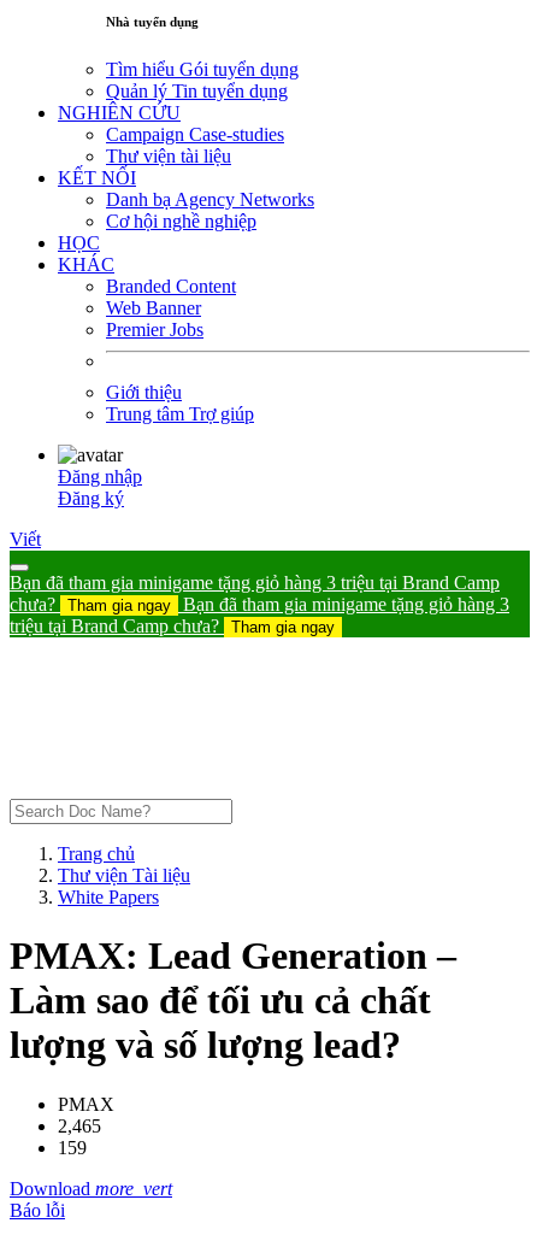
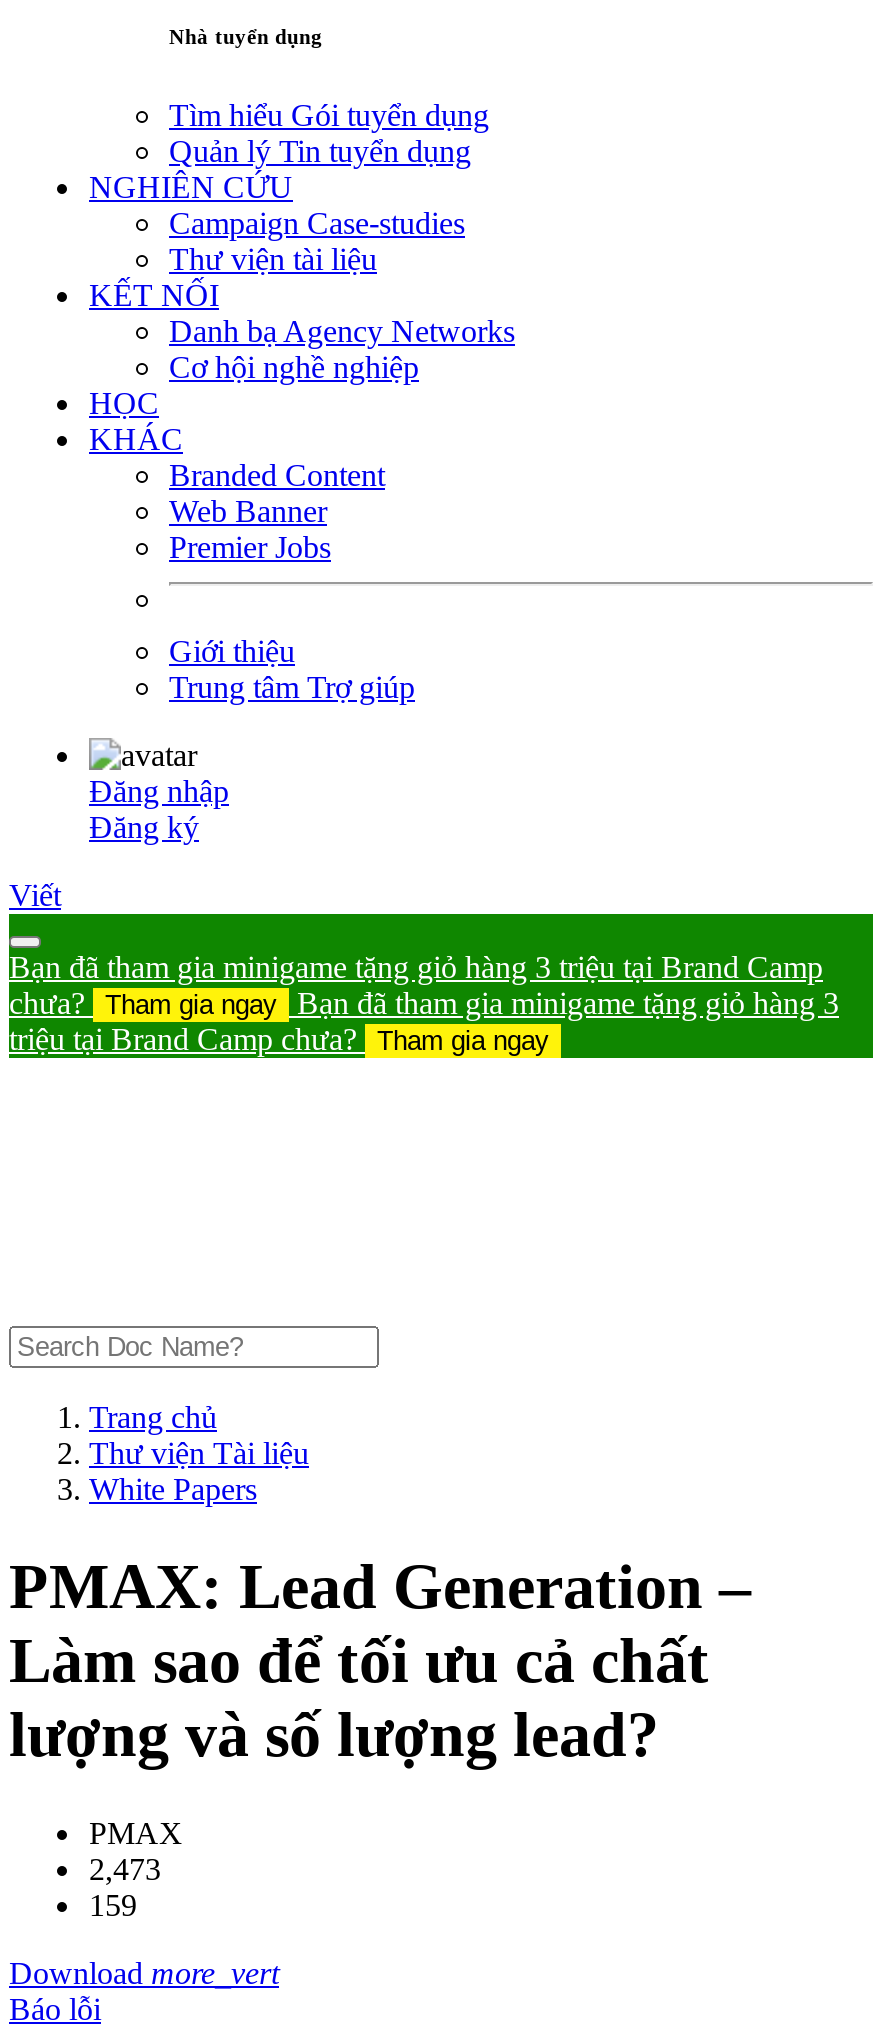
- 2,465
+ 2,473
